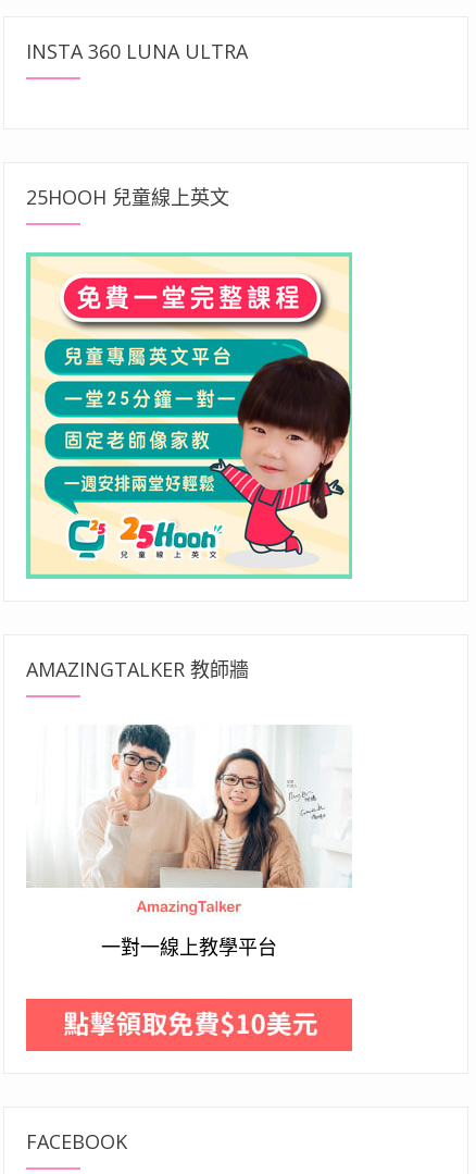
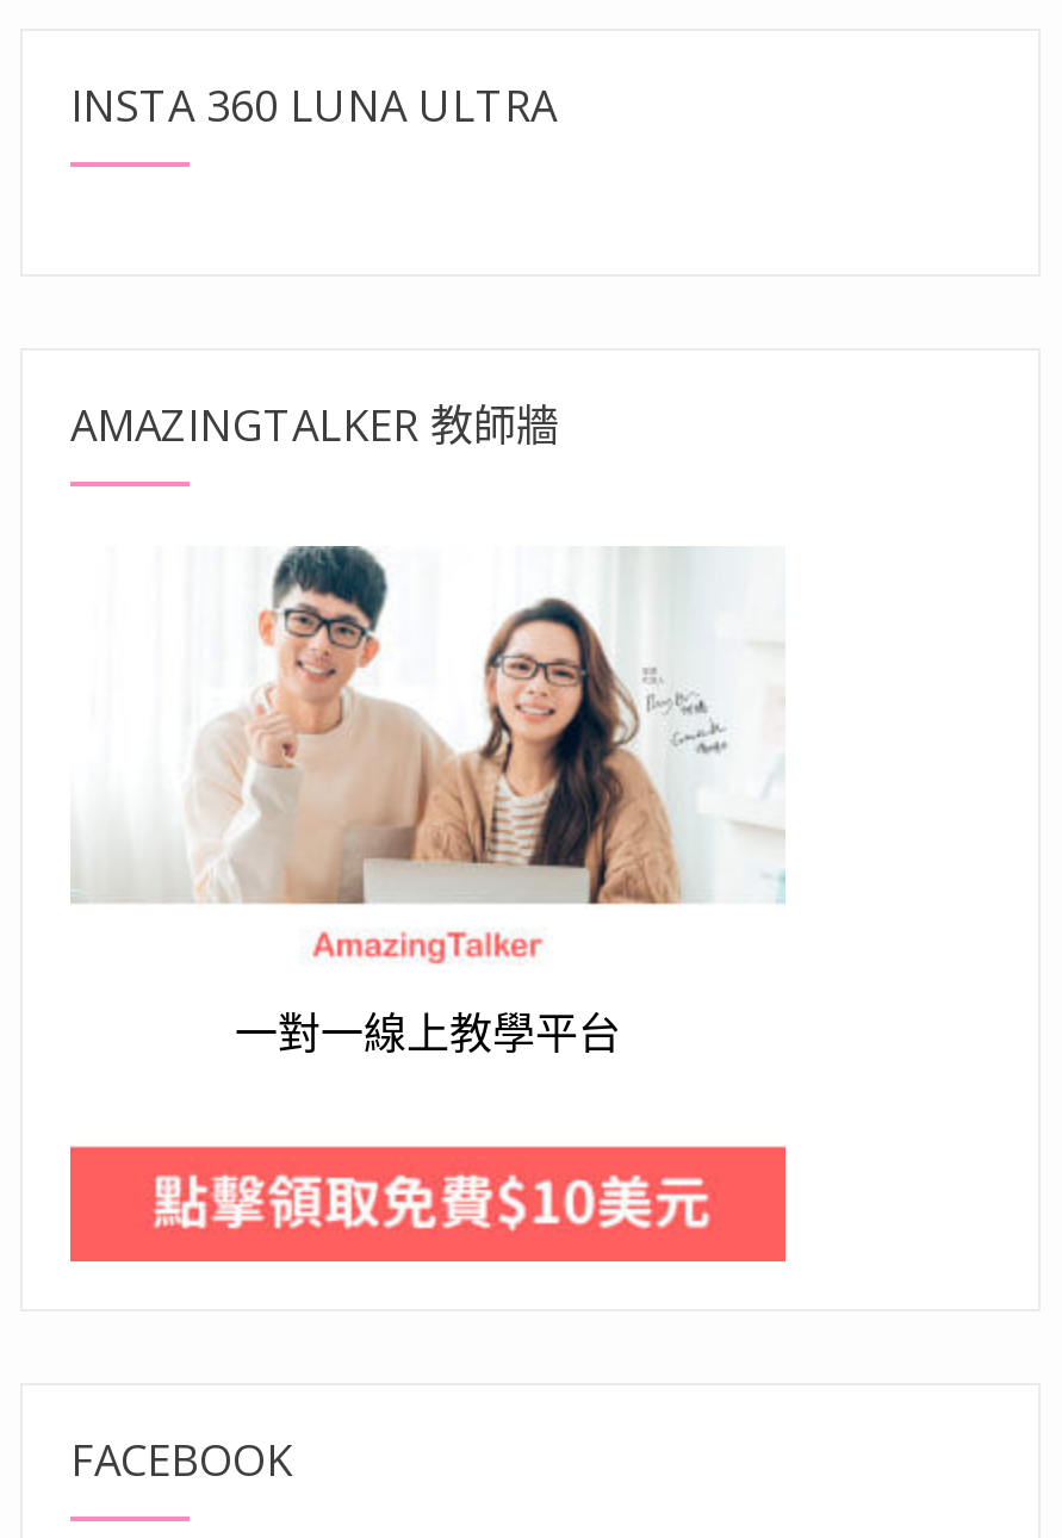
- 25HOOH 兒童線上英文

- [image]
